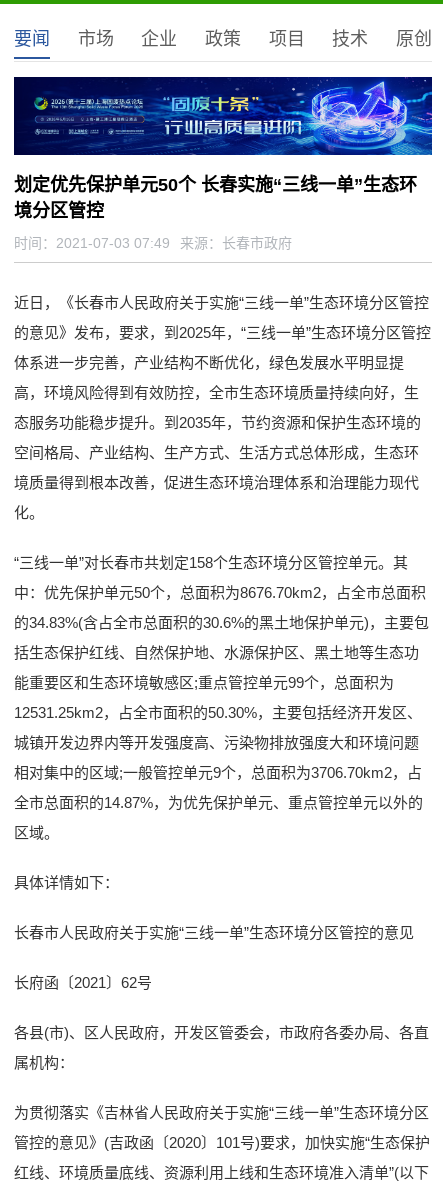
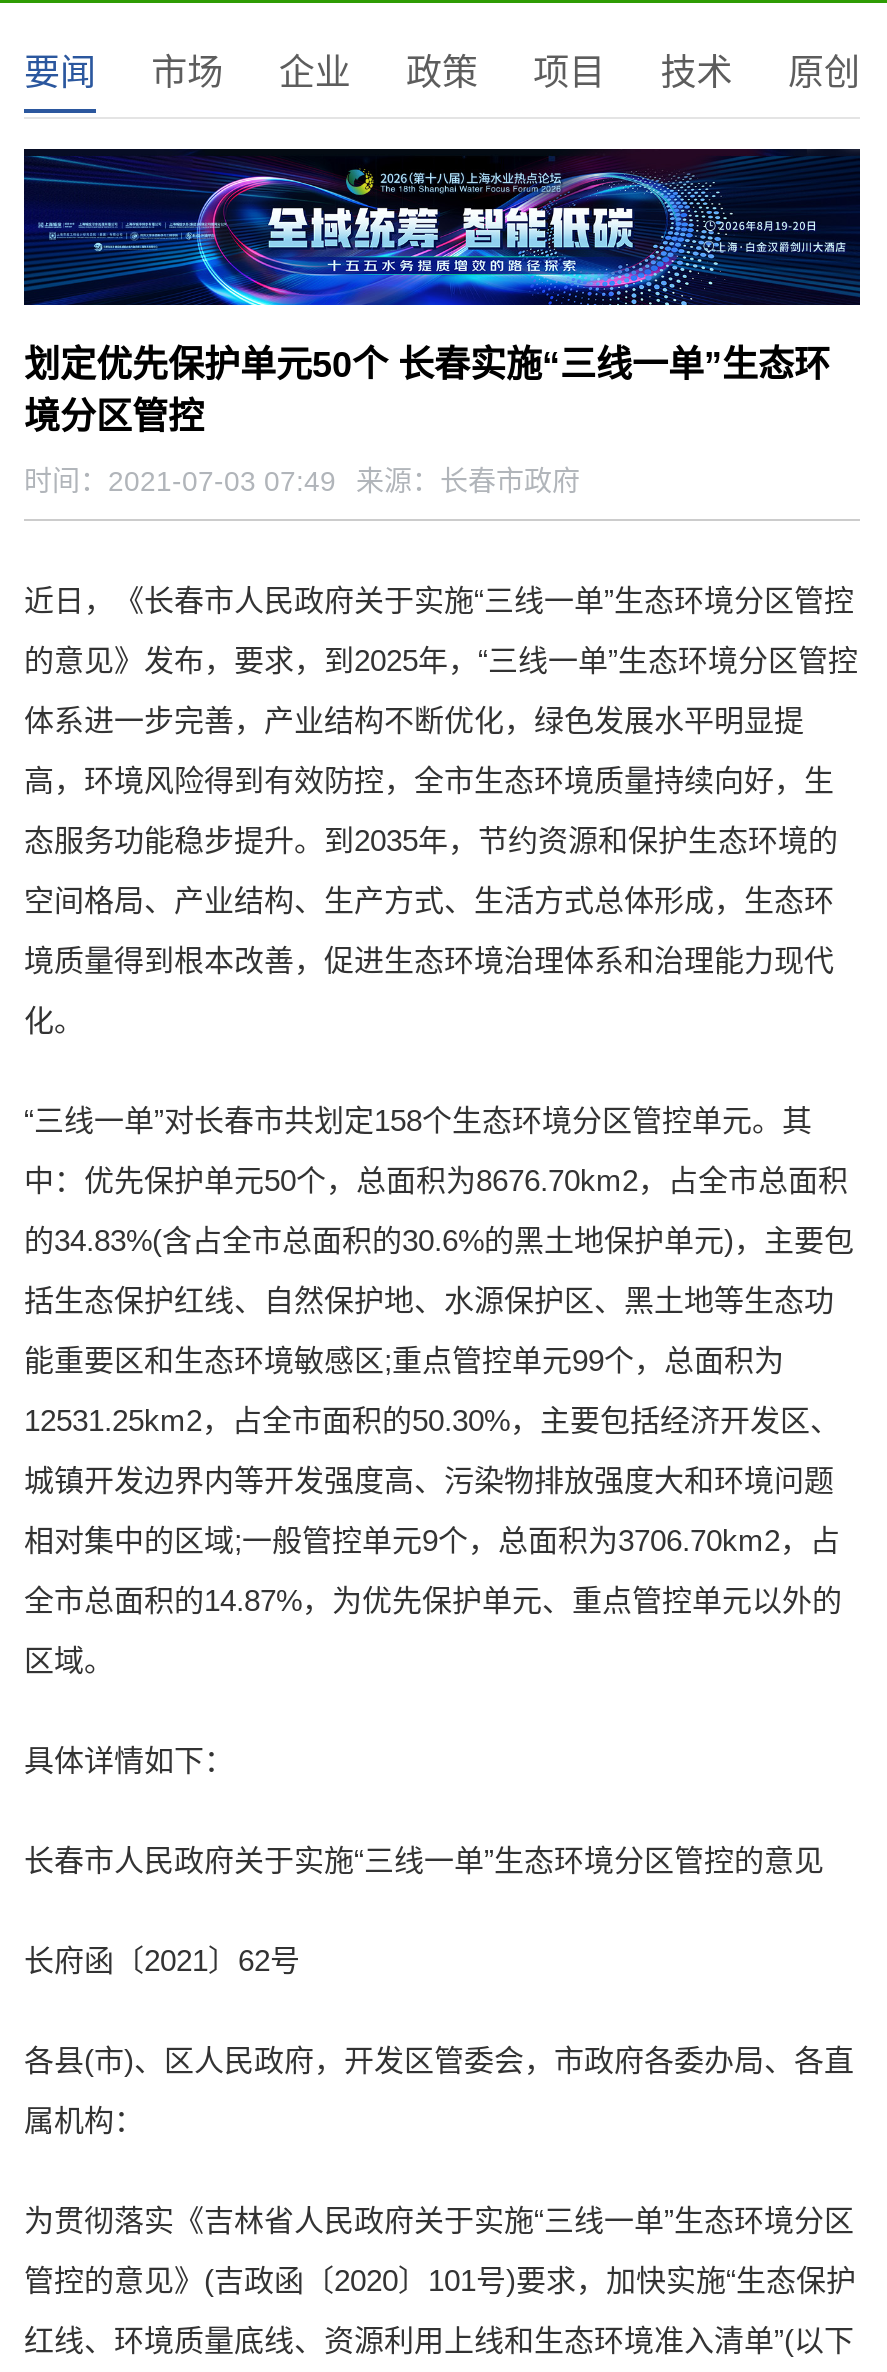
- [image]
+ [image]
